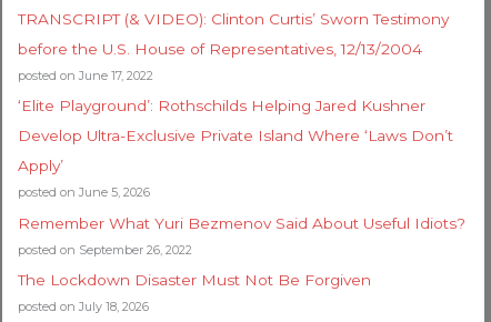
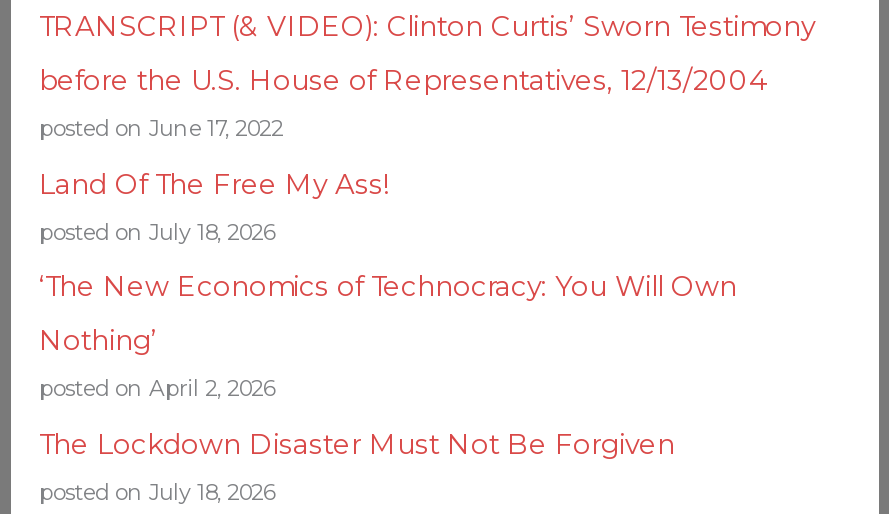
- ‘Elite Playground’: Rothschilds Helping Jared Kushner
- Develop Ultra-Exclusive Private Island Where ‘Laws Don’t
- Apply’
- posted on June 5, 2026
- Remember What Yuri Bezmenov Said About Useful Idiots?
- posted on September 26, 2022
+ Land Of The Free My Ass!
+ posted on July 18, 2026
+ ‘The New Economics of Technocracy: You Will Own
+ Nothing’
+ posted on April 2, 2026
